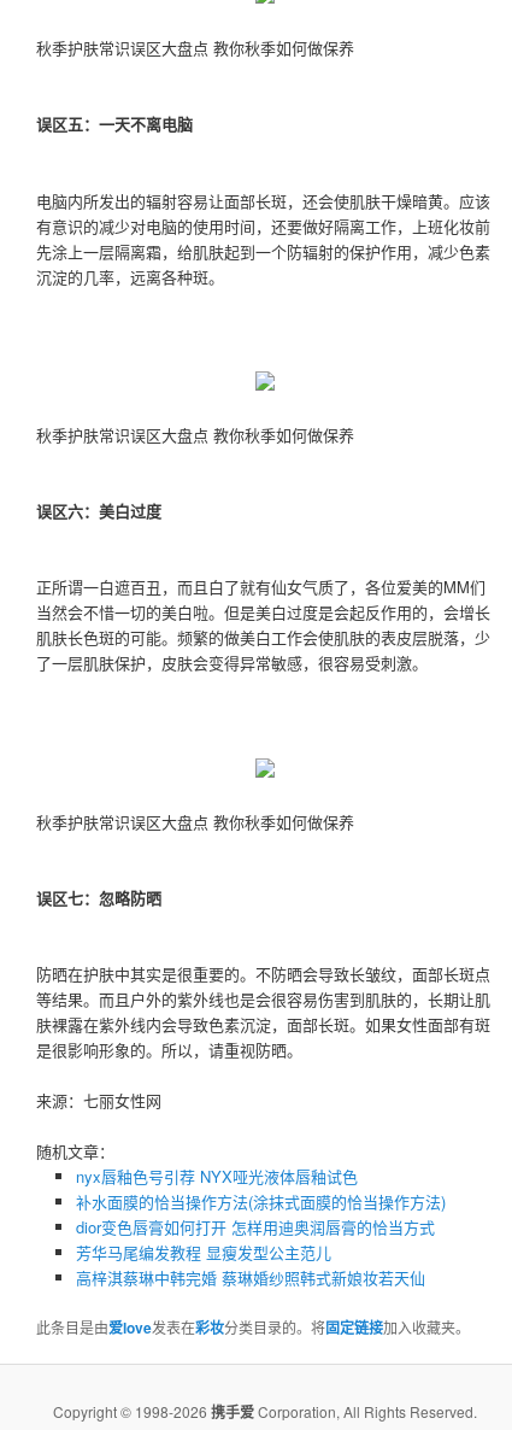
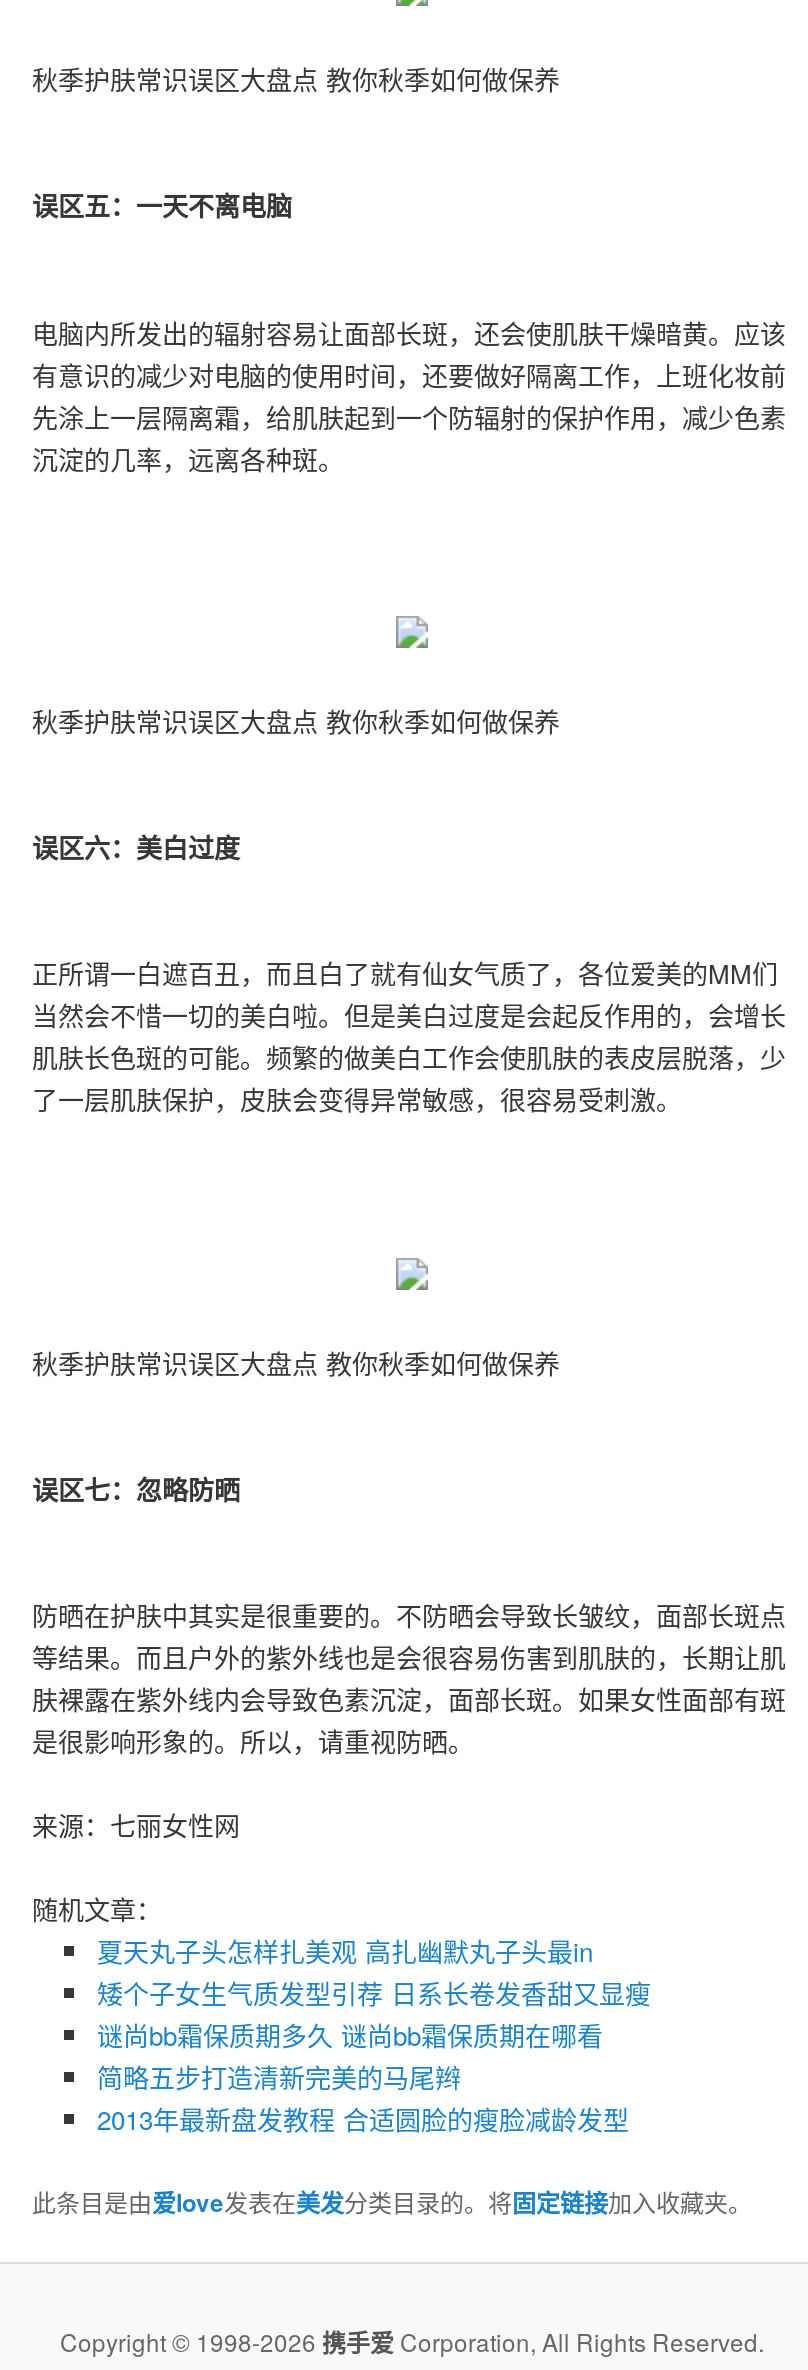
- nyx唇釉色号引荐 NYX哑光液体唇釉试色
- 补水面膜的恰当操作方法(涂抹式面膜的恰当操作方法)
- dior变色唇膏如何打开 怎样用迪奥润唇膏的恰当方式
- 芳华马尾编发教程 显瘦发型公主范儿
- 高梓淇蔡琳中韩完婚 蔡琳婚纱照韩式新娘妆若天仙
+ 夏天丸子头怎样扎美观 高扎幽默丸子头最in
+ 矮个子女生气质发型引荐 日系长卷发香甜又显瘦
+ 谜尚bb霜保质期多久 谜尚bb霜保质期在哪看
+ 简略五步打造清新完美的马尾辫
+ 2013年最新盘发教程 合适圆脸的瘦脸减龄发型

- 此条目是由爱love发表在彩妆分类目录的。将固定链接加入收藏夹。
+ 此条目是由爱love发表在美发分类目录的。将固定链接加入收藏夹。
